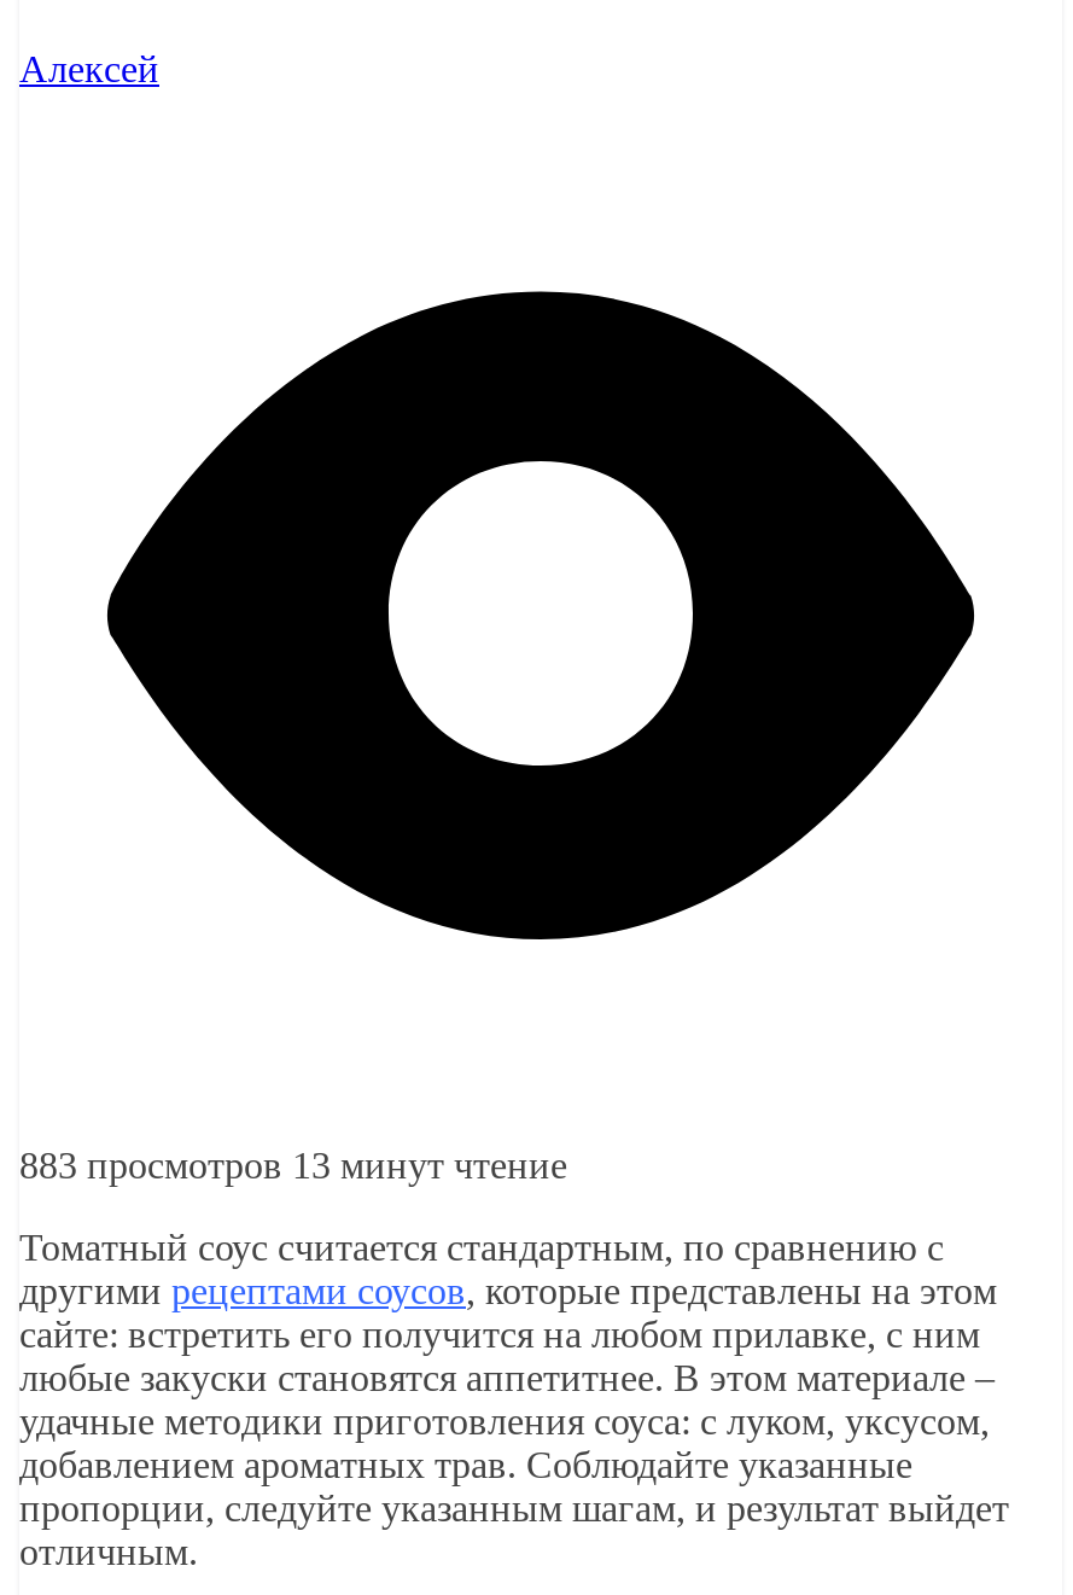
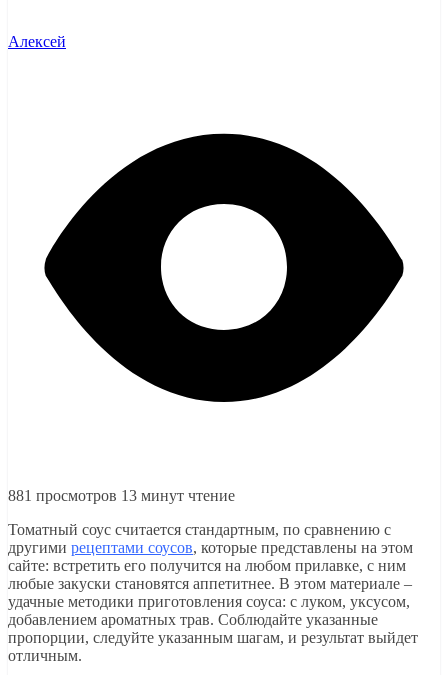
- 883 просмотров 13 минут чтение
+ 881 просмотров 13 минут чтение
